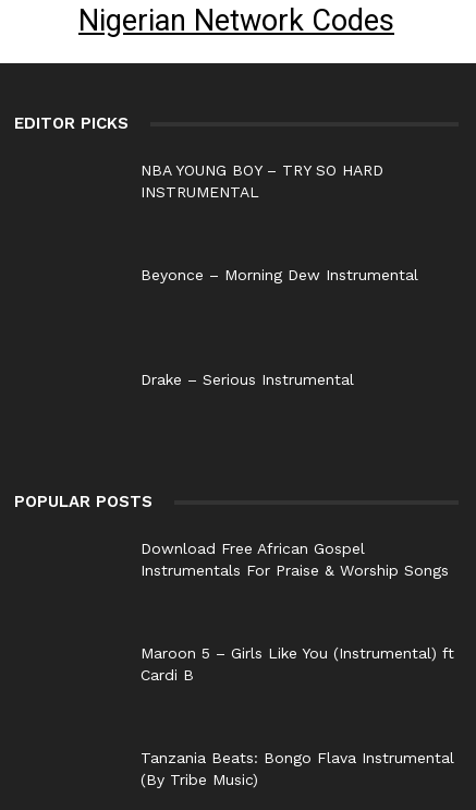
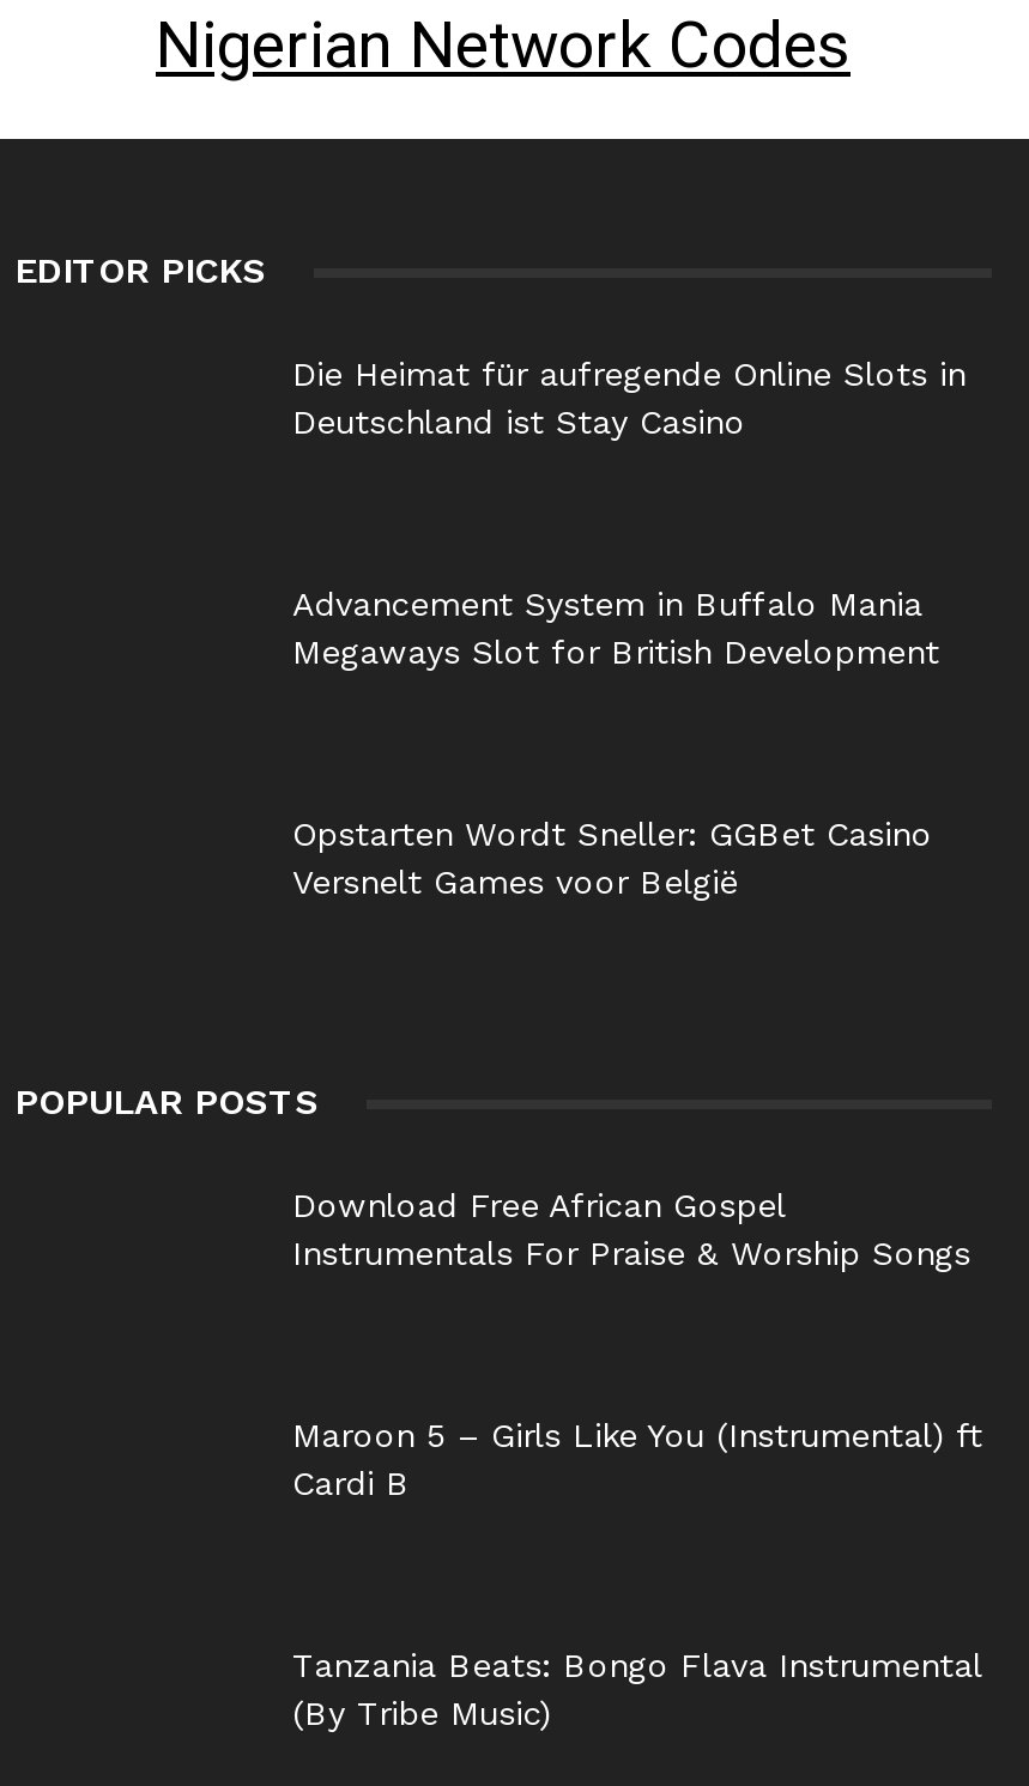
- NBA YOUNG BOY – TRY SO HARD
- INSTRUMENTAL
+ Die Heimat für aufregende Online Slots in
+ Deutschland ist Stay Casino

- Beyonce – Morning Dew Instrumental
+ Advancement System in Buffalo Mania
+ Megaways Slot for British Development

- Drake – Serious Instrumental
+ Opstarten Wordt Sneller: GGBet Casino
+ Versnelt Games voor België
